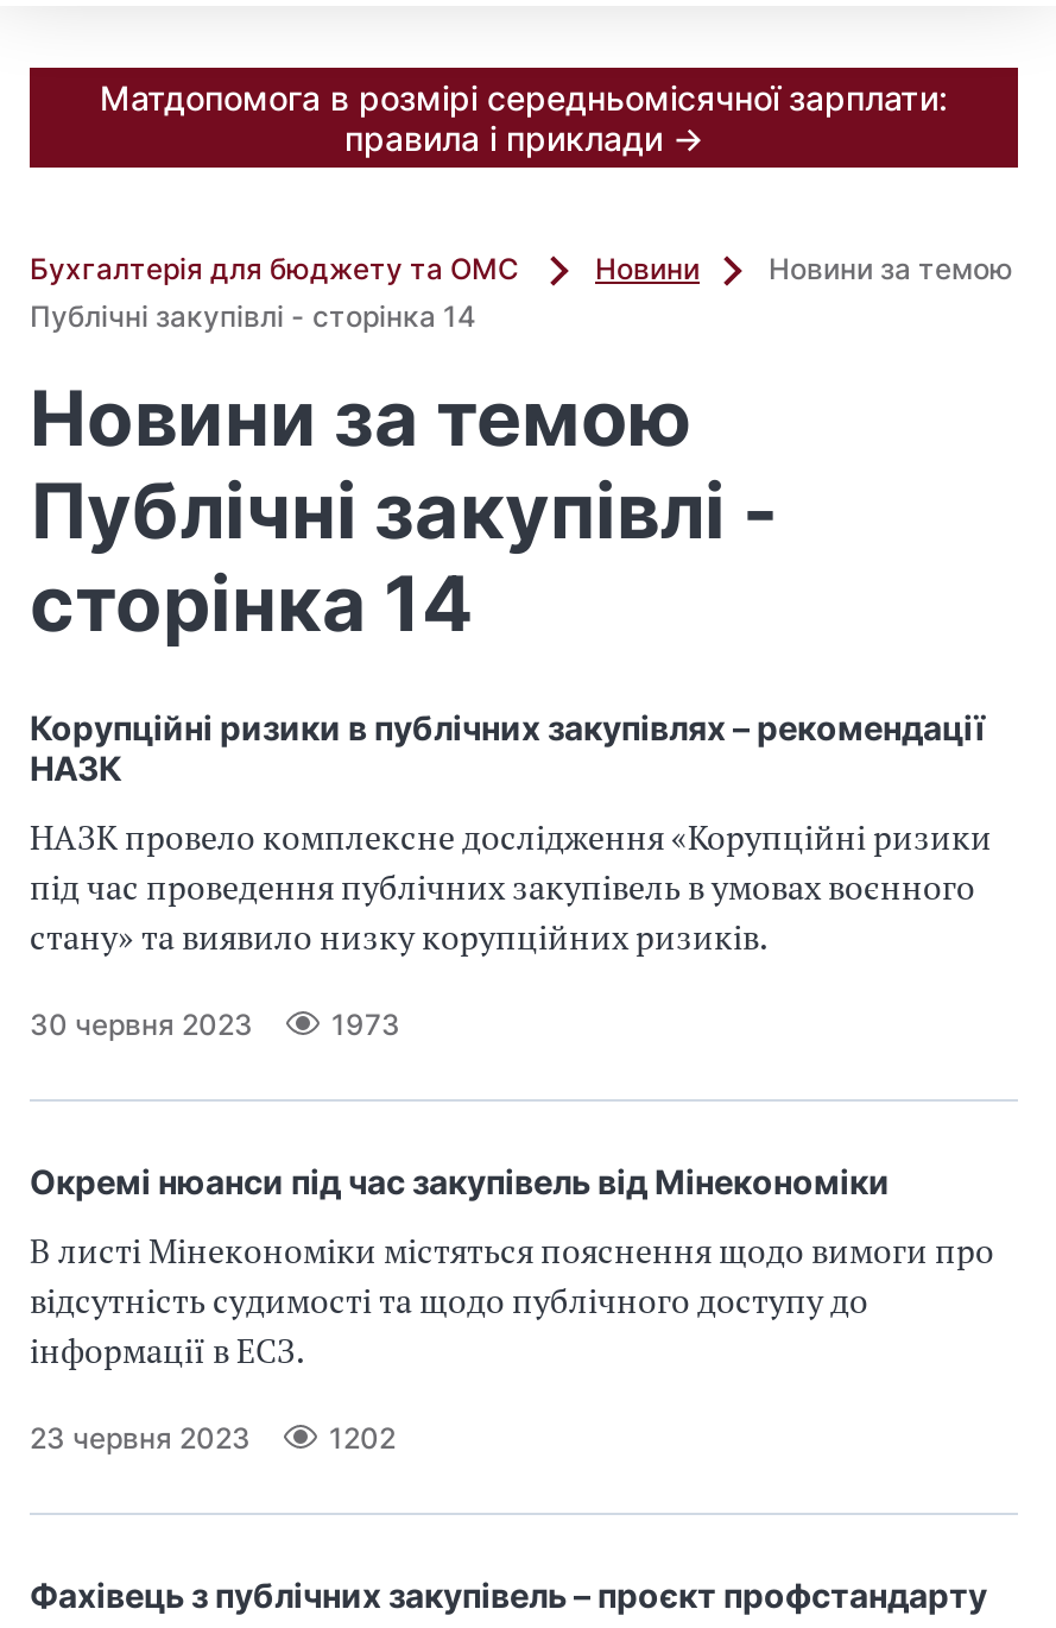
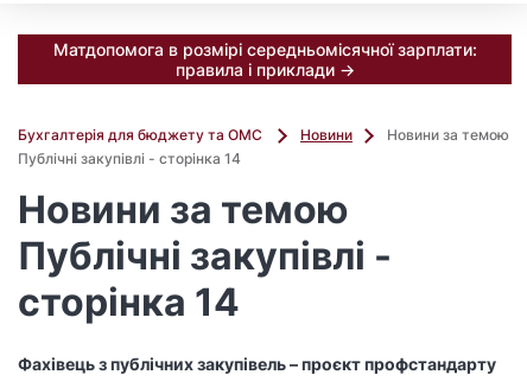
- Корупційні ризики в публічних закупівлях – рекомендації
- НАЗК
- НАЗК провело комплексне дослідження «Корупційні ризики
- під час проведення публічних закупівель в умовах воєнного
- стану» та виявило низку корупційних ризиків.
- 30 червня 2023
- 1973

- Окремі нюанси під час закупівель від Мінекономіки
- В листі Мінекономіки містяться пояснення щодо вимоги про
- відсутність судимості та щодо публічного доступу до
- інформації в ЕСЗ.
- 23 червня 2023
- 1202
